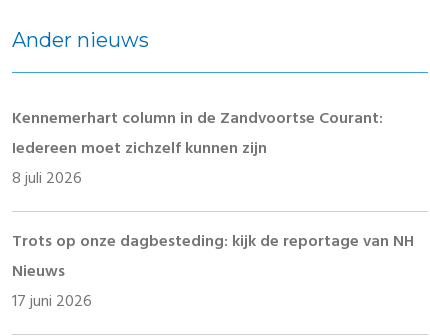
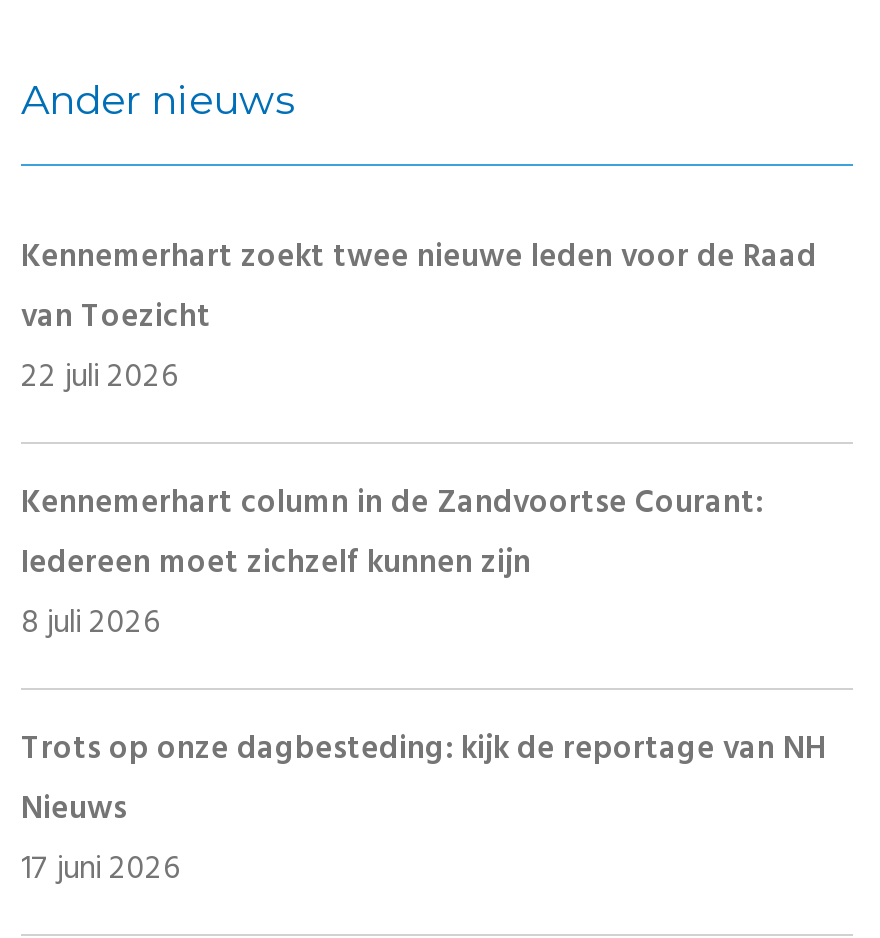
+ Kennemerhart zoekt twee nieuwe leden voor de Raad
+ van Toezicht
+ 22 juli 2026
